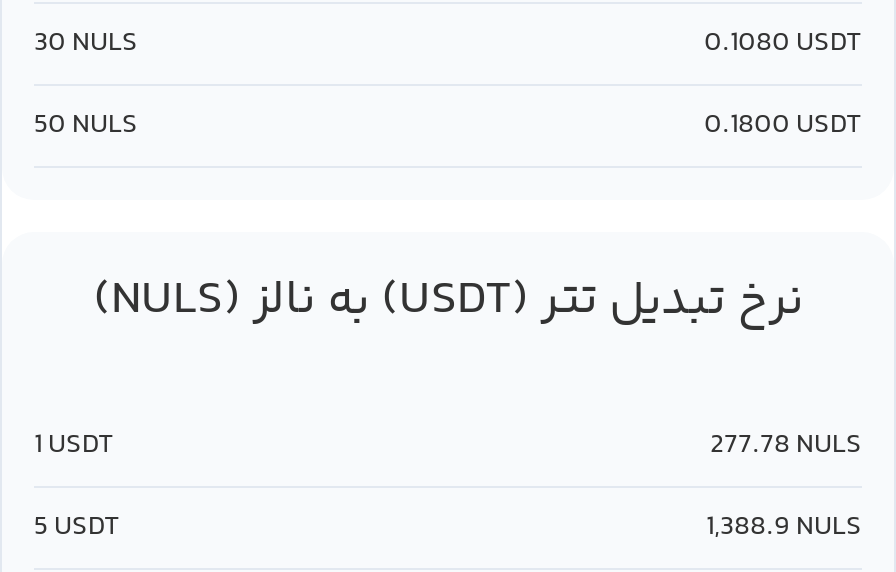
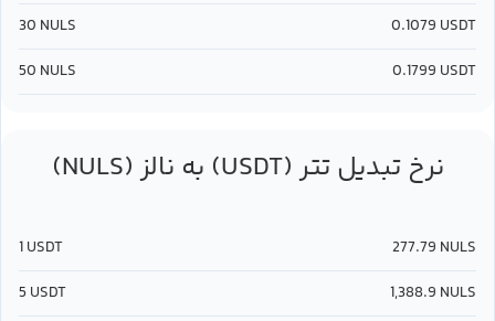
- 0.1080 USDT
+ 0.1079 USDT

- 0.1800 USDT
+ 0.1799 USDT

- 277.78 NULS
+ 277.79 NULS
